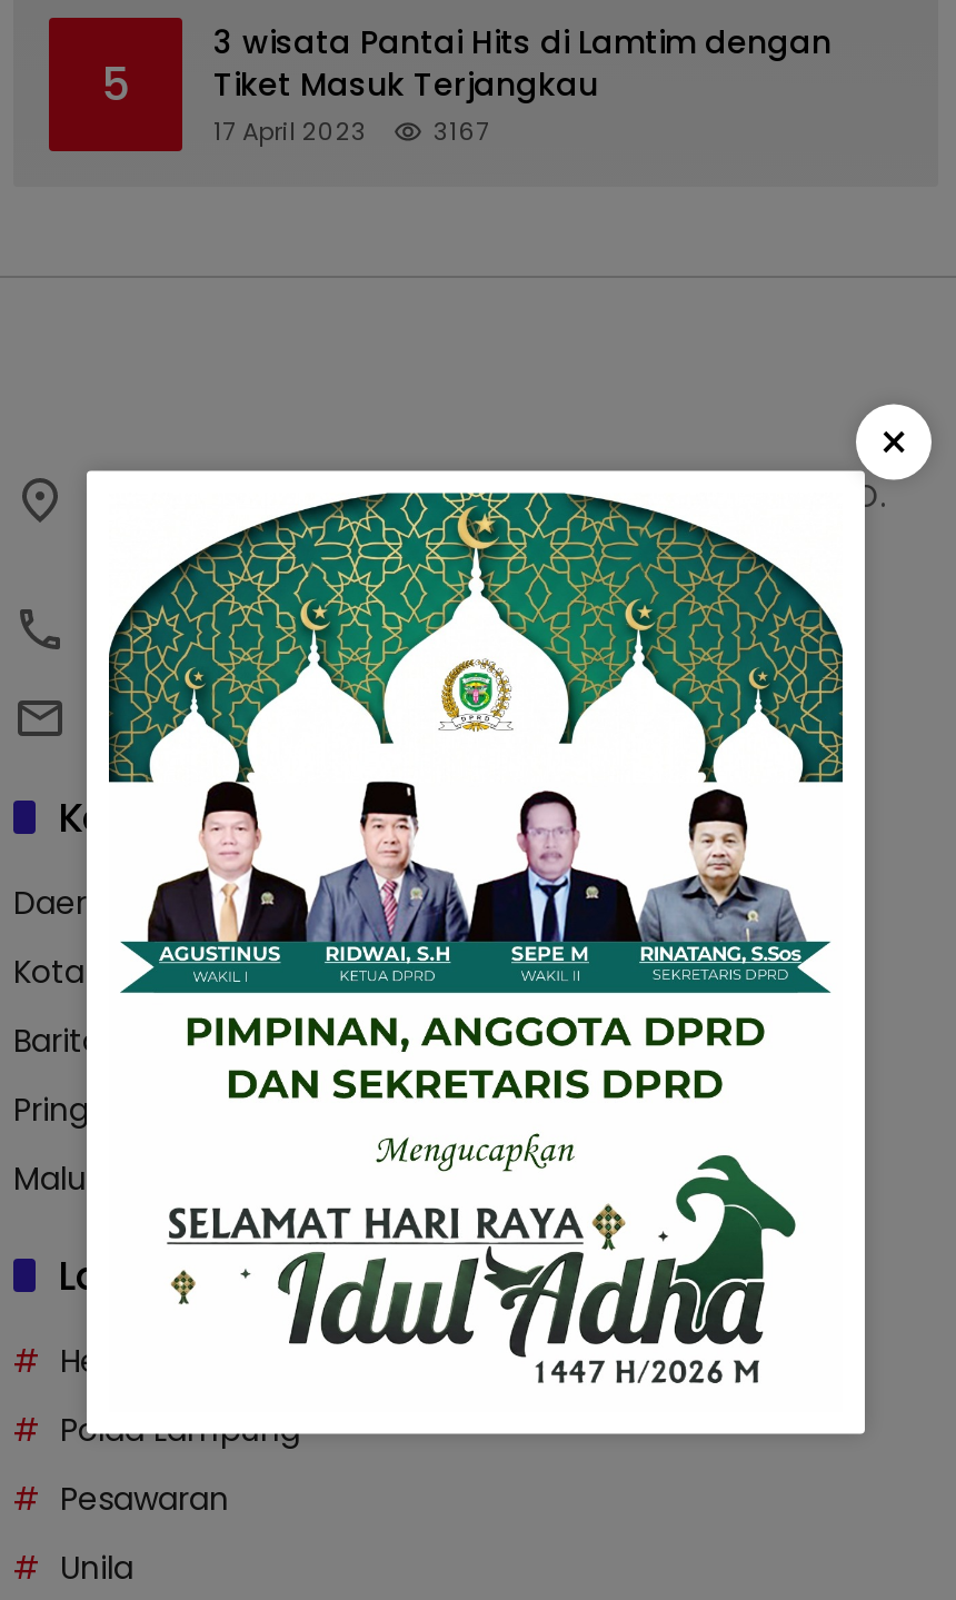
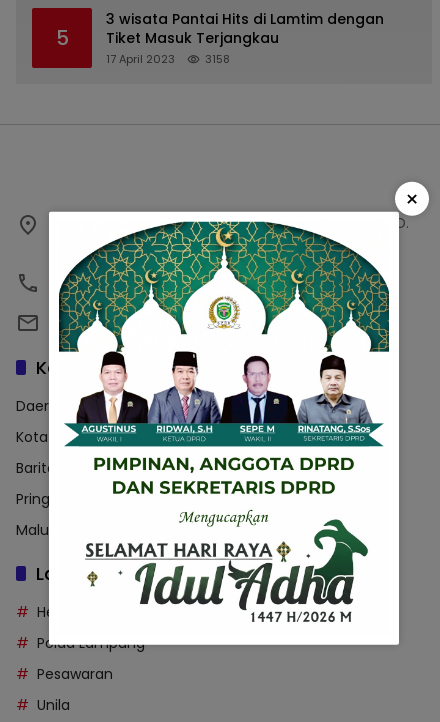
- 17 April 2023 3167
+ 17 April 2023 3158
